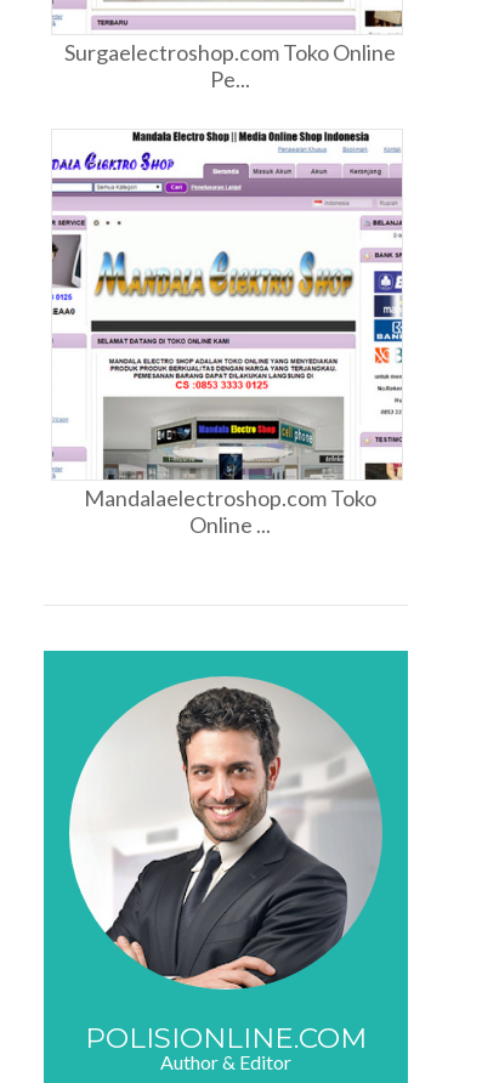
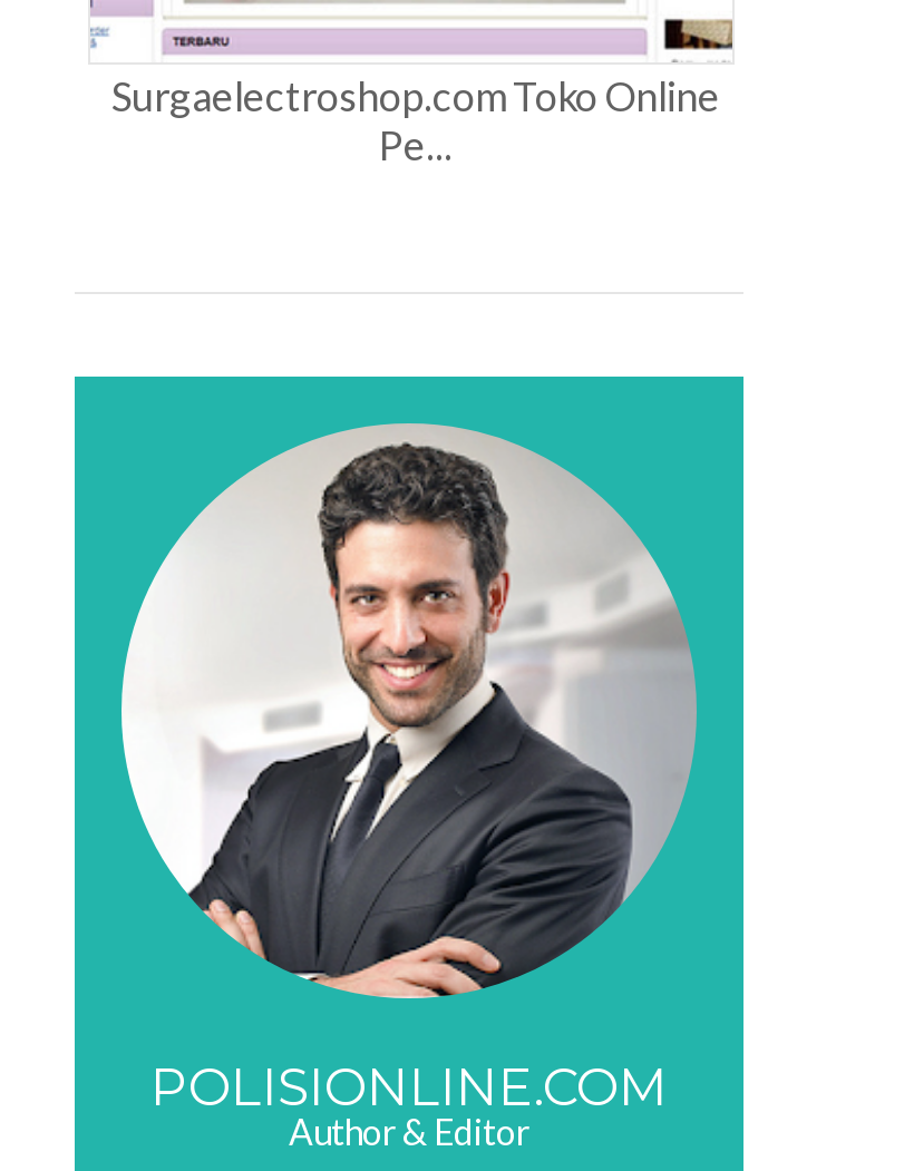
- [image]
- Mandalaelectroshop.com Toko
- Online ...
